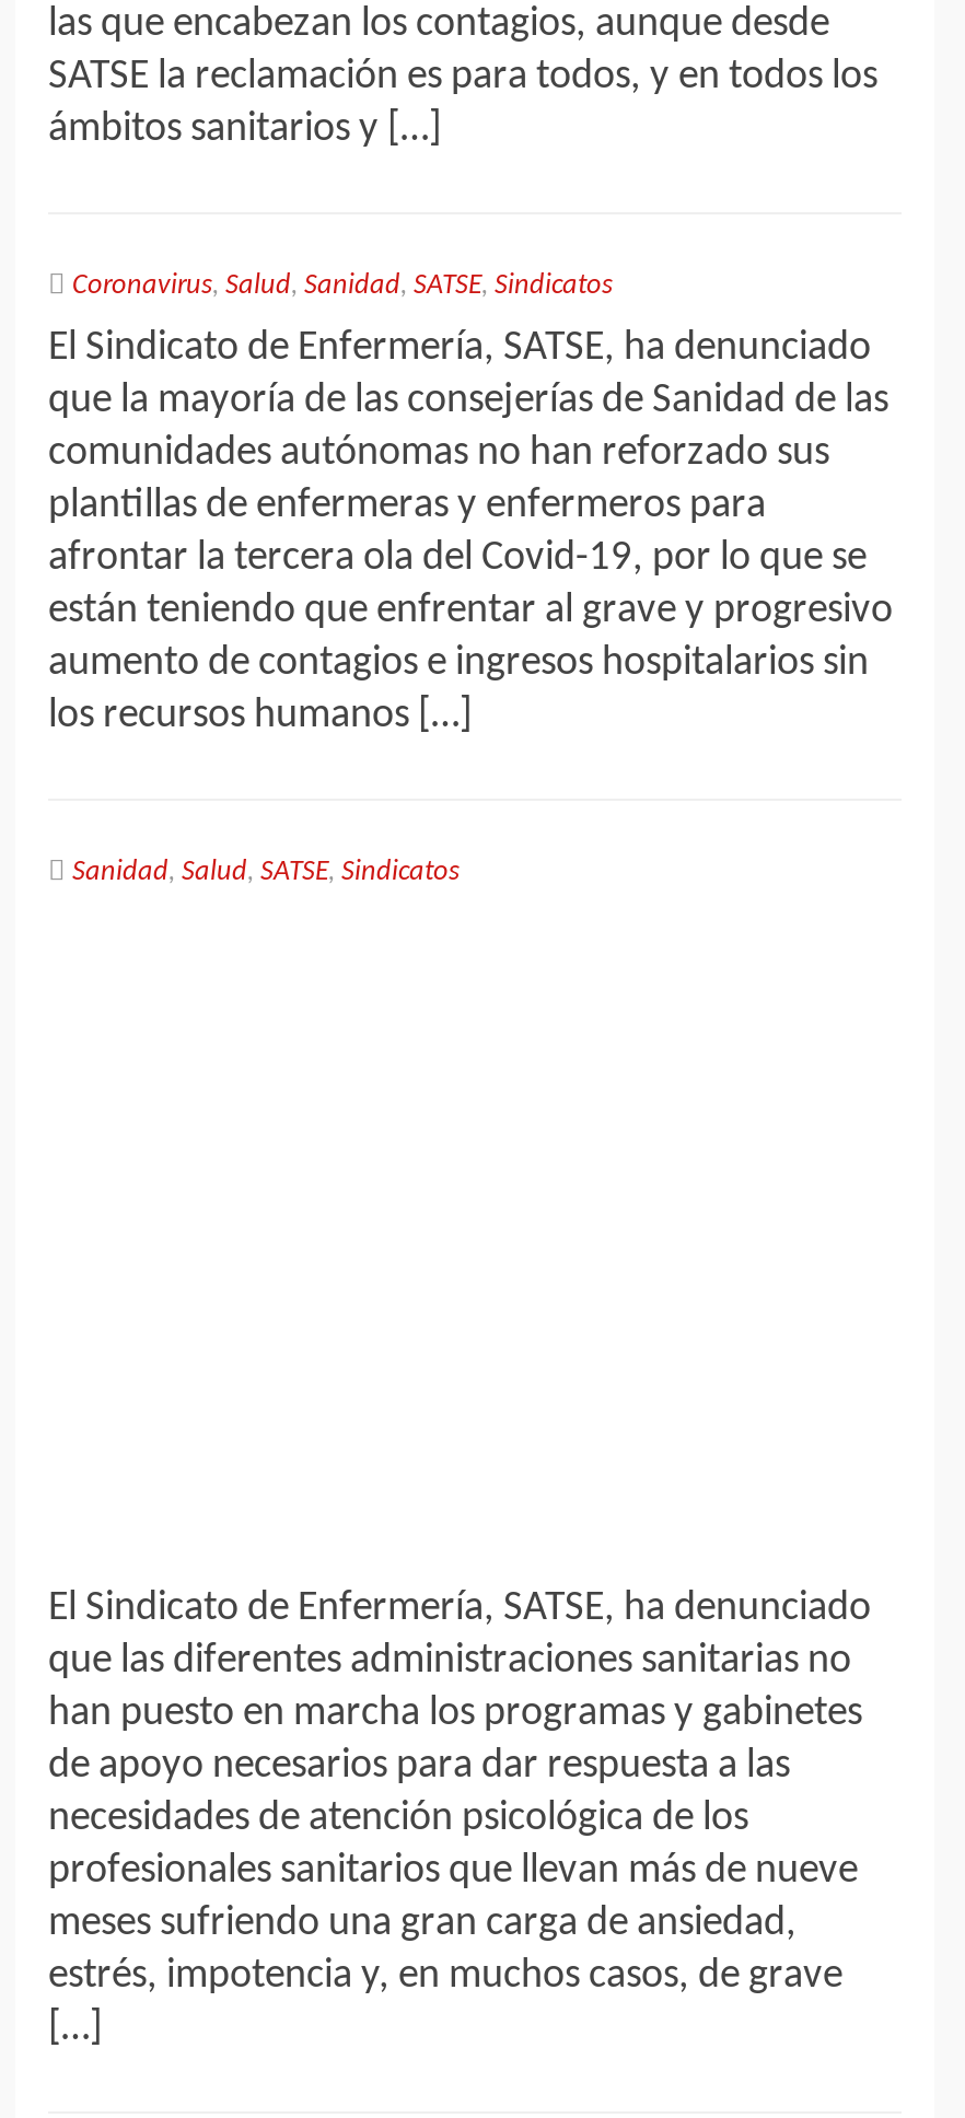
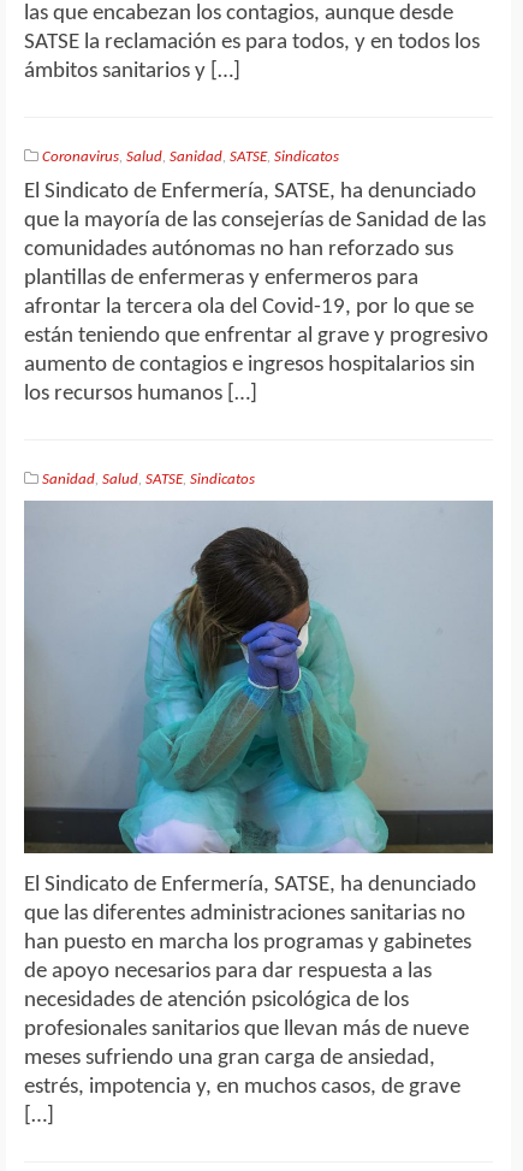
+ [image]
